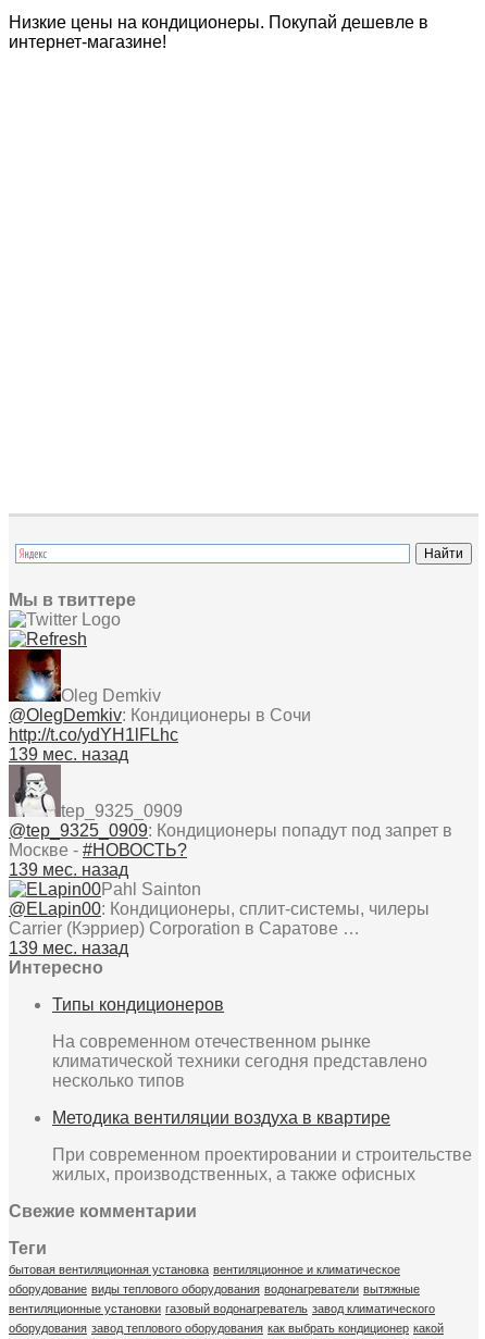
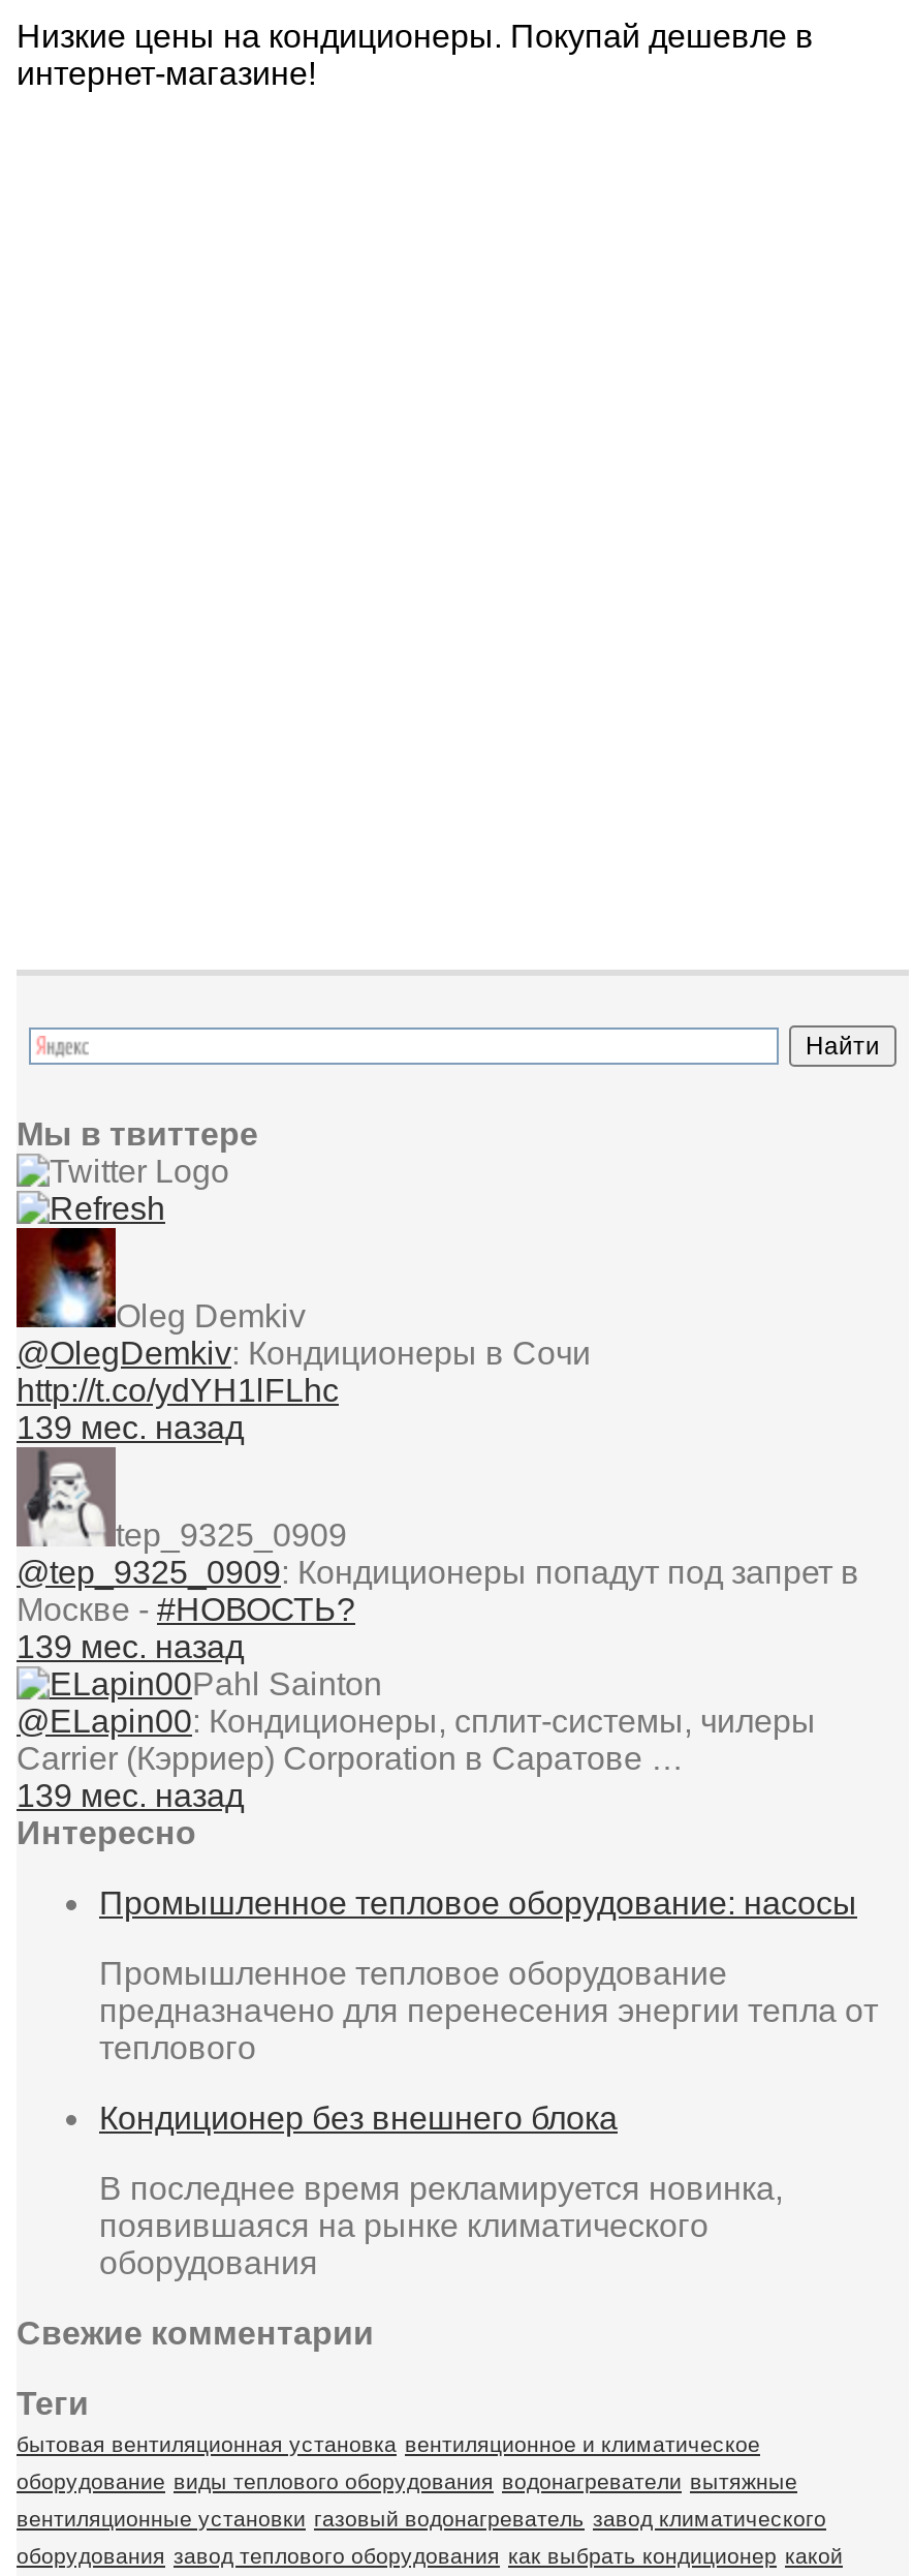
- Типы кондиционеров
+ Промышленное тепловое оборудование: насосы

- На современном отечественном рынке
- климатической техники сегодня представлено
- несколько типов
+ Промышленное тепловое оборудование
+ предназначено для перенесения энергии тепла от
+ теплового

- Методика вентиляции воздуха в квартире
+ Кондиционер без внешнего блока

- При современном проектировании и строительстве
- жилых, производственных, а также офисных
+ В последнее время рекламируется новинка,
+ появившаяся на рынке климатического
+ оборудования
